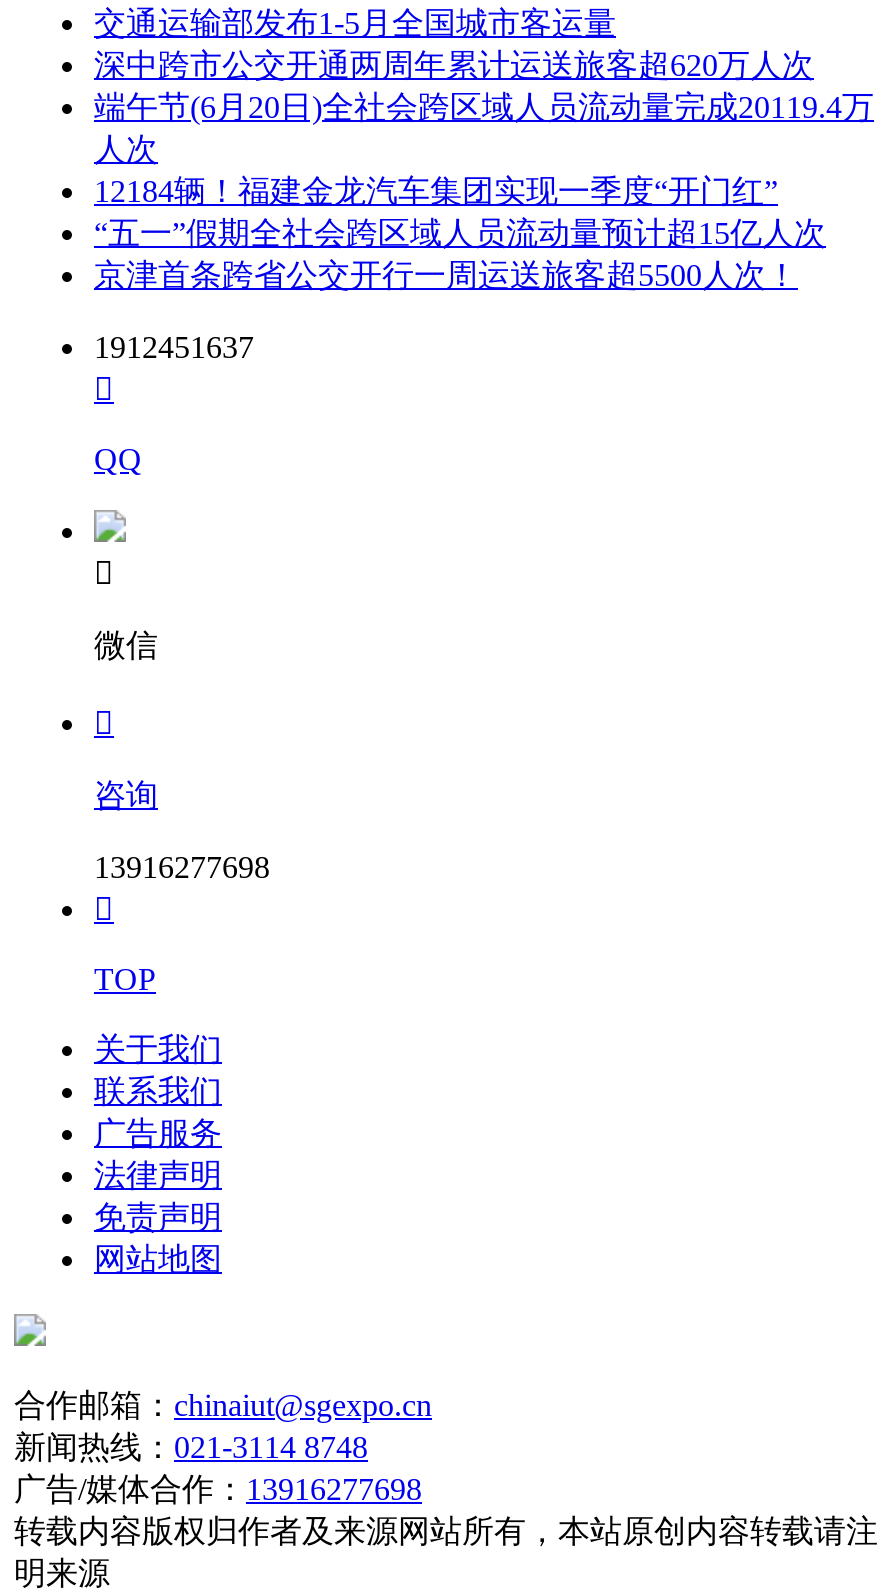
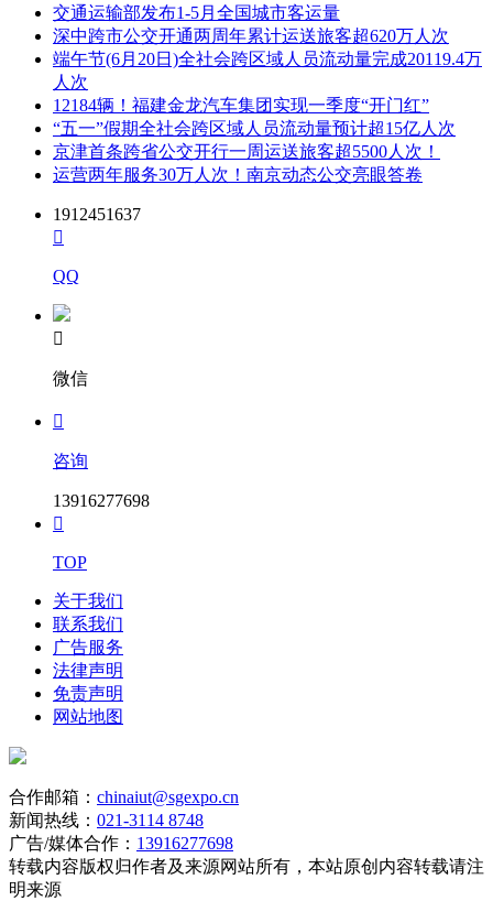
+ 运营两年服务30万人次！南京动态公交亮眼答卷
